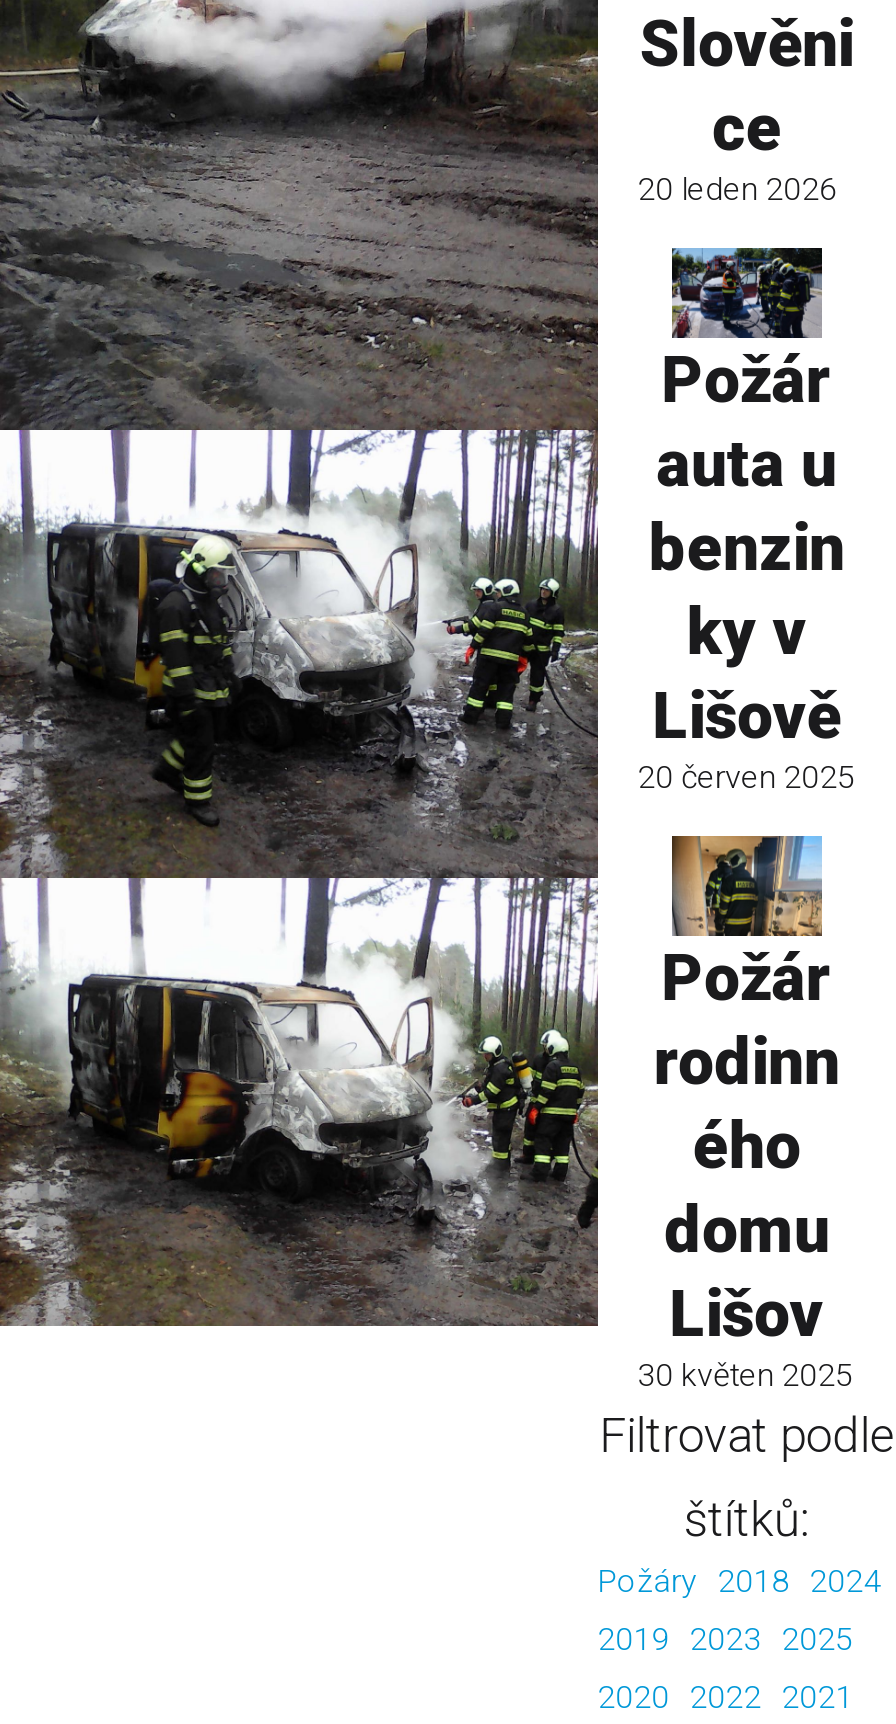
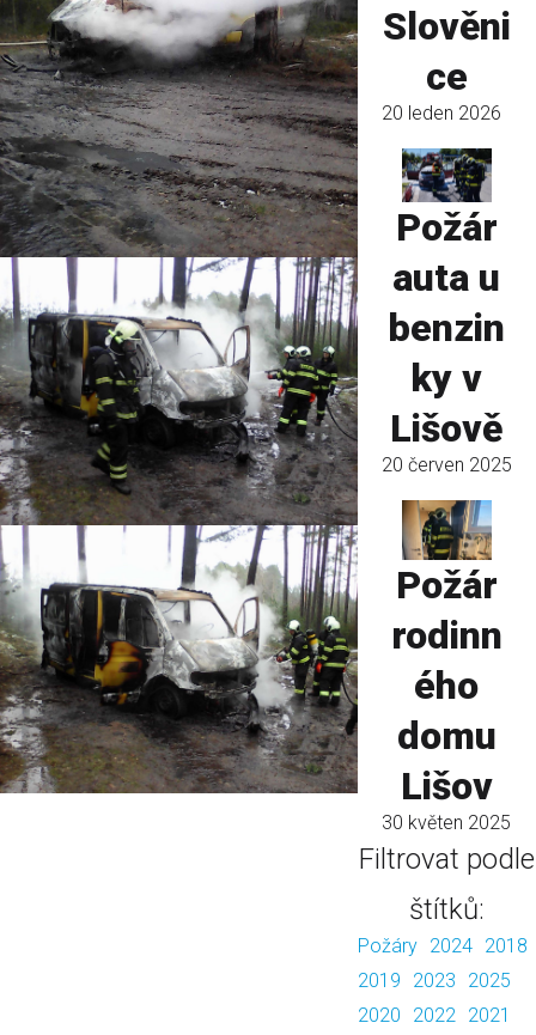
- Požáry 2018 2024
+ Požáry 2024 2018
